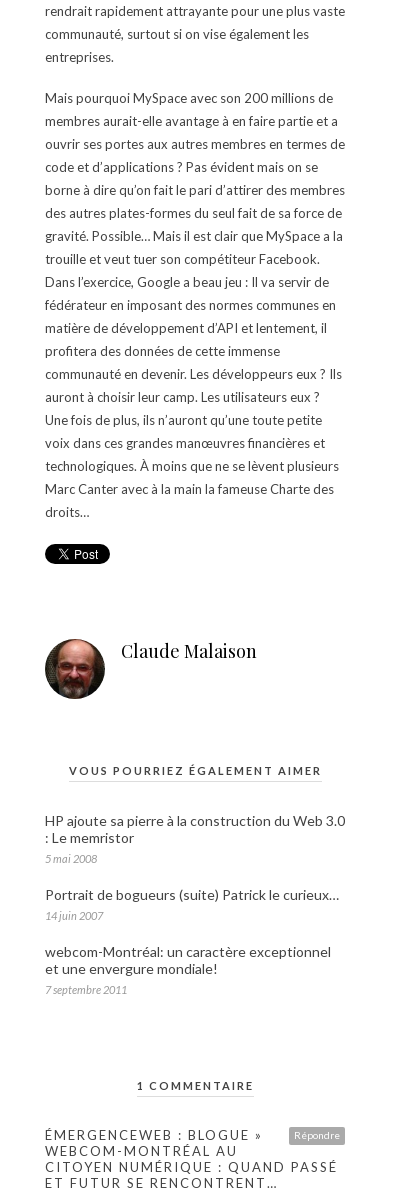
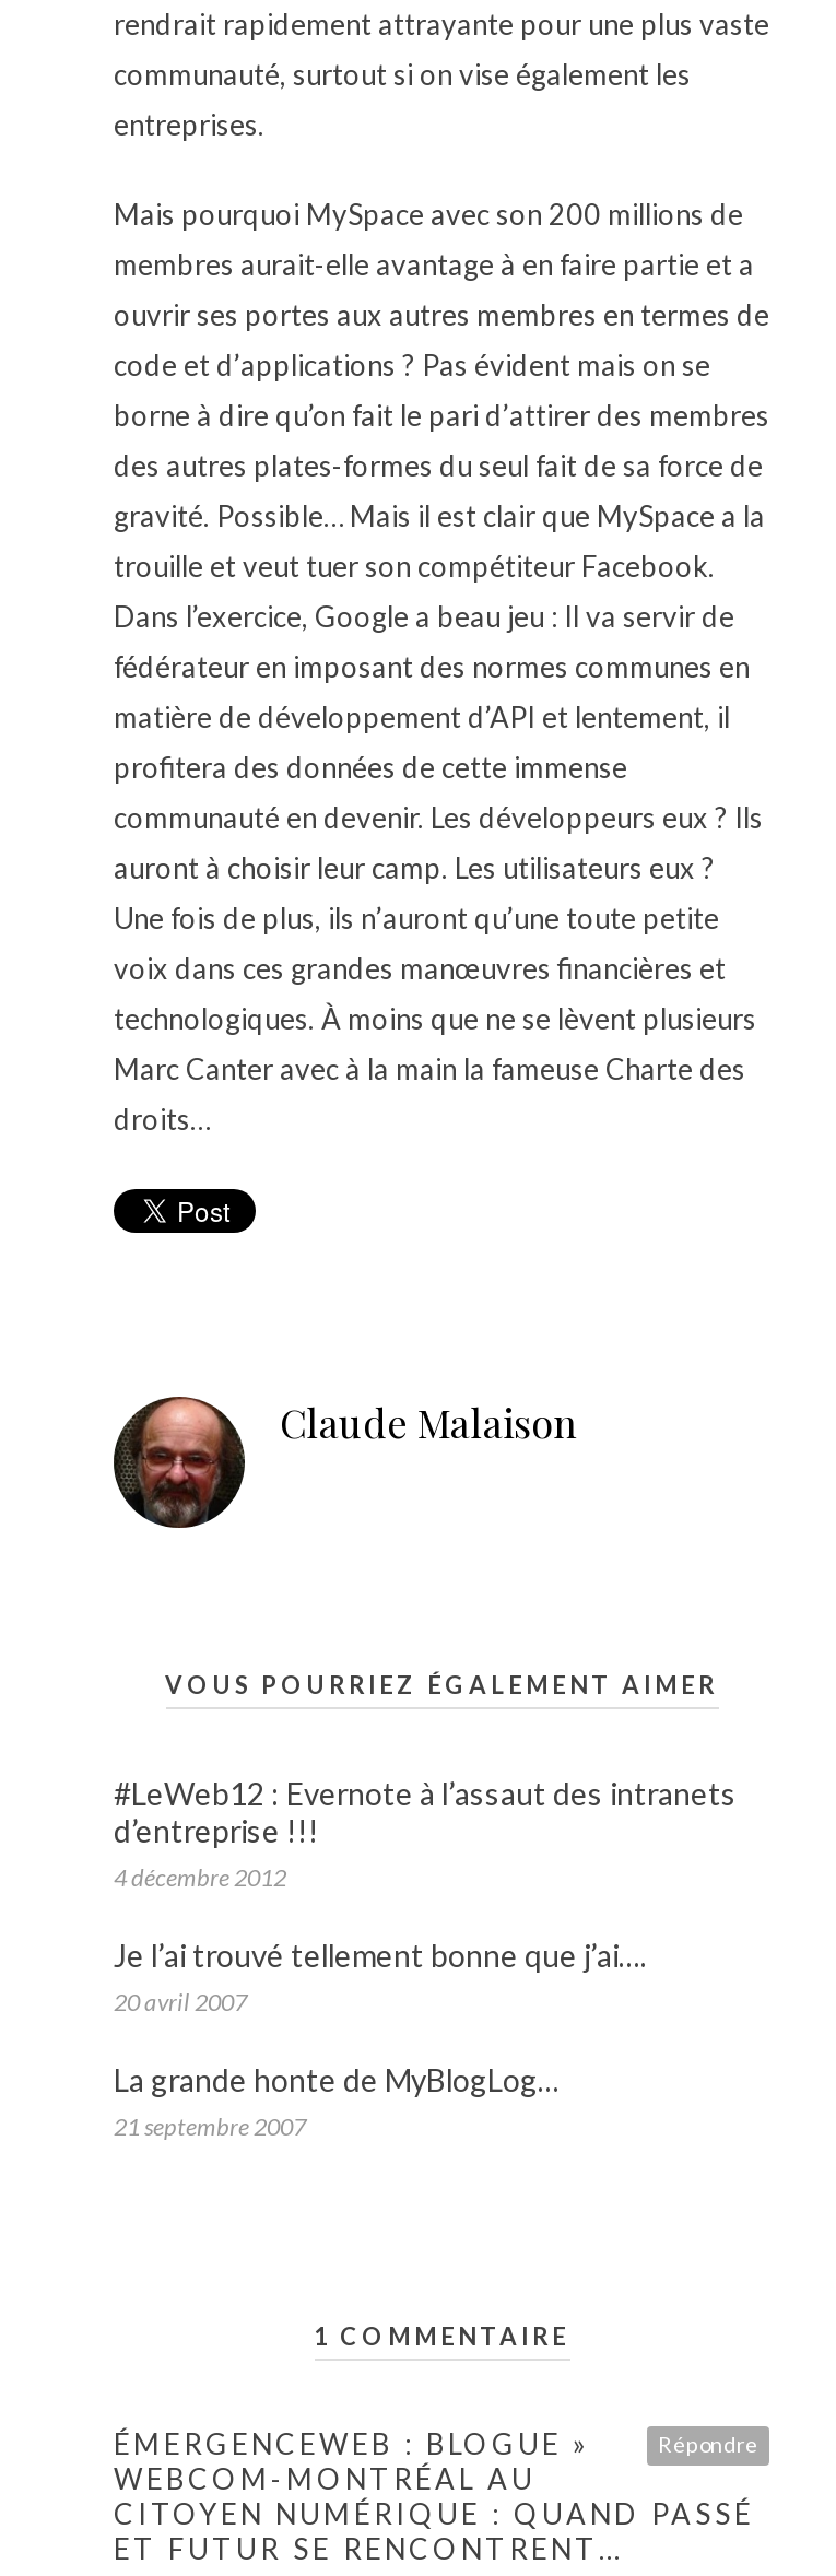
- HP ajoute sa pierre à la construction du Web 3.0
- : Le memristor
- 5 mai 2008
+ #LeWeb12 : Evernote à l’assaut des intranets
+ d’entreprise !!!
+ 4 décembre 2012

- Portrait de bogueurs (suite) Patrick le curieux…
- 14 juin 2007
+ Je l’ai trouvé tellement bonne que j’ai….
+ 20 avril 2007

- webcom-Montréal: un caractère exceptionnel
- et une envergure mondiale!
- 7 septembre 2011
+ La grande honte de MyBlogLog…
+ 21 septembre 2007
